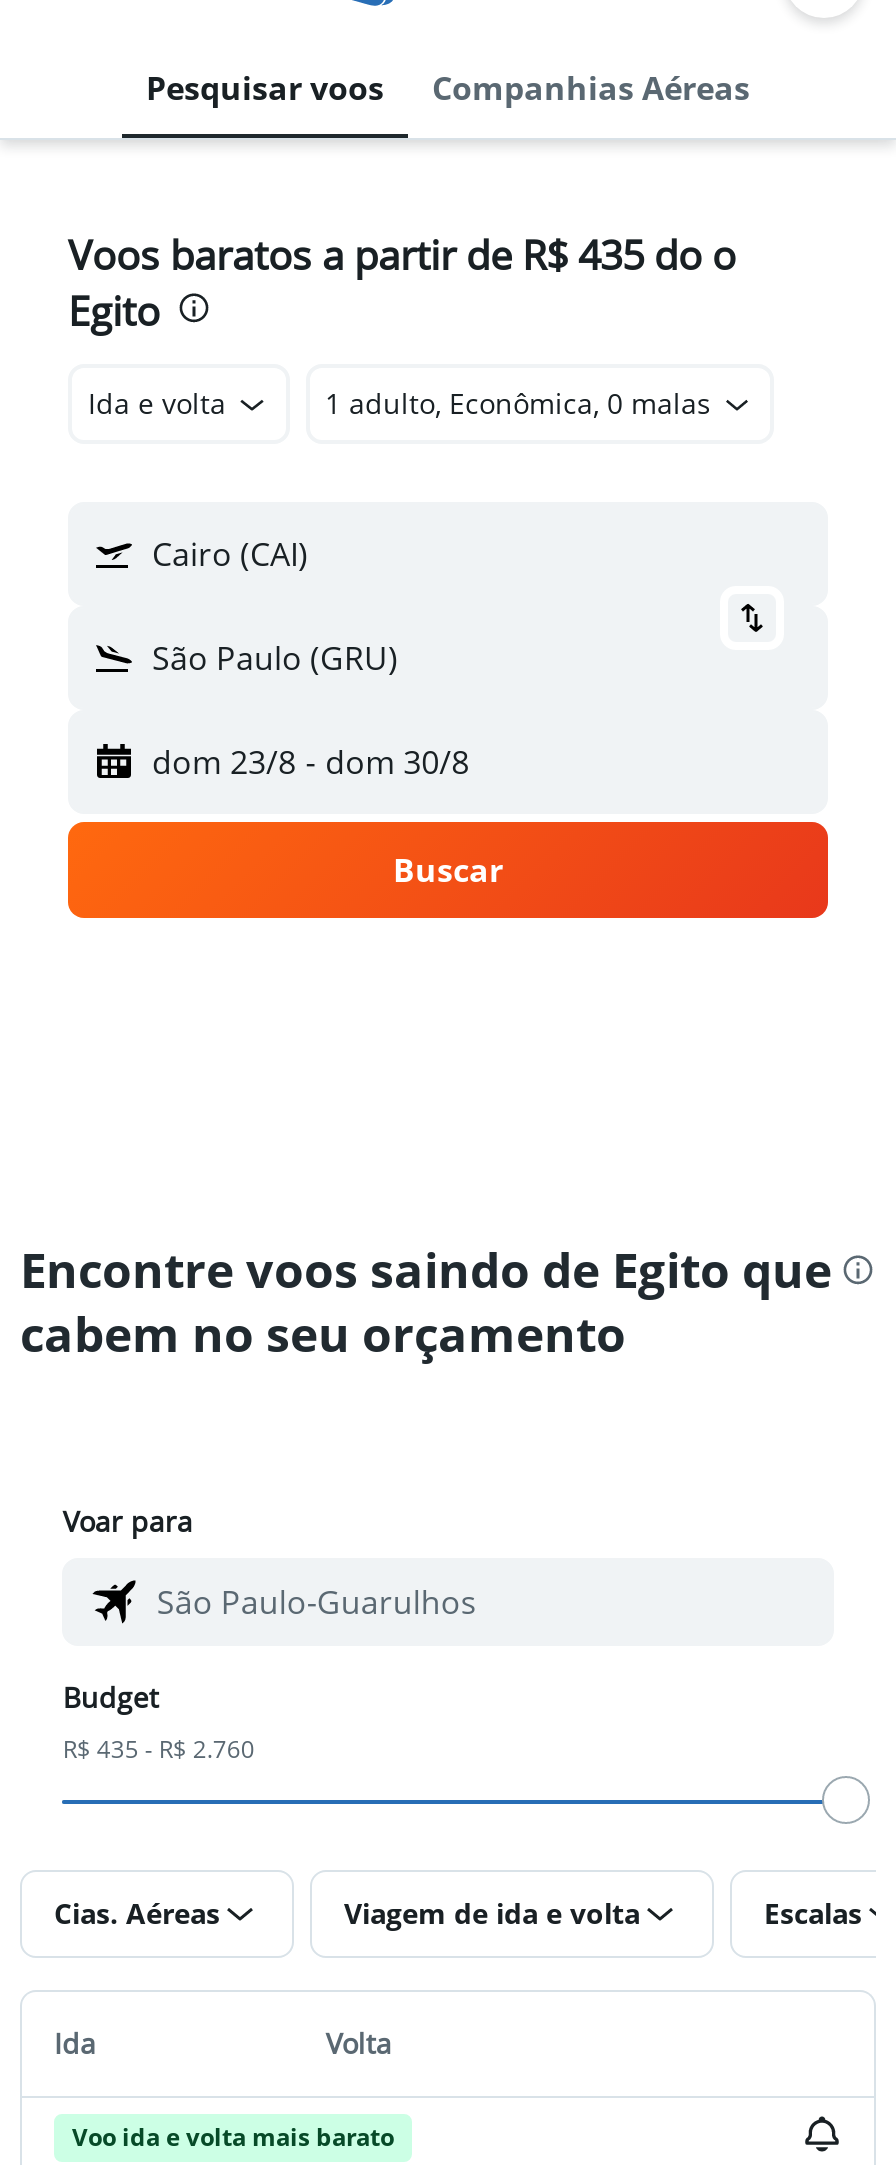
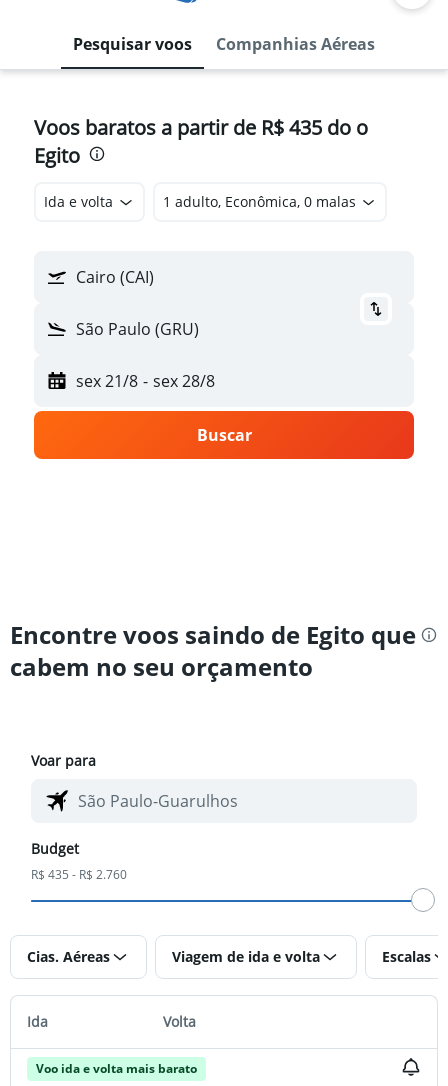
- dom 23/8 - dom 30/8
+ sex 21/8 - sex 28/8
